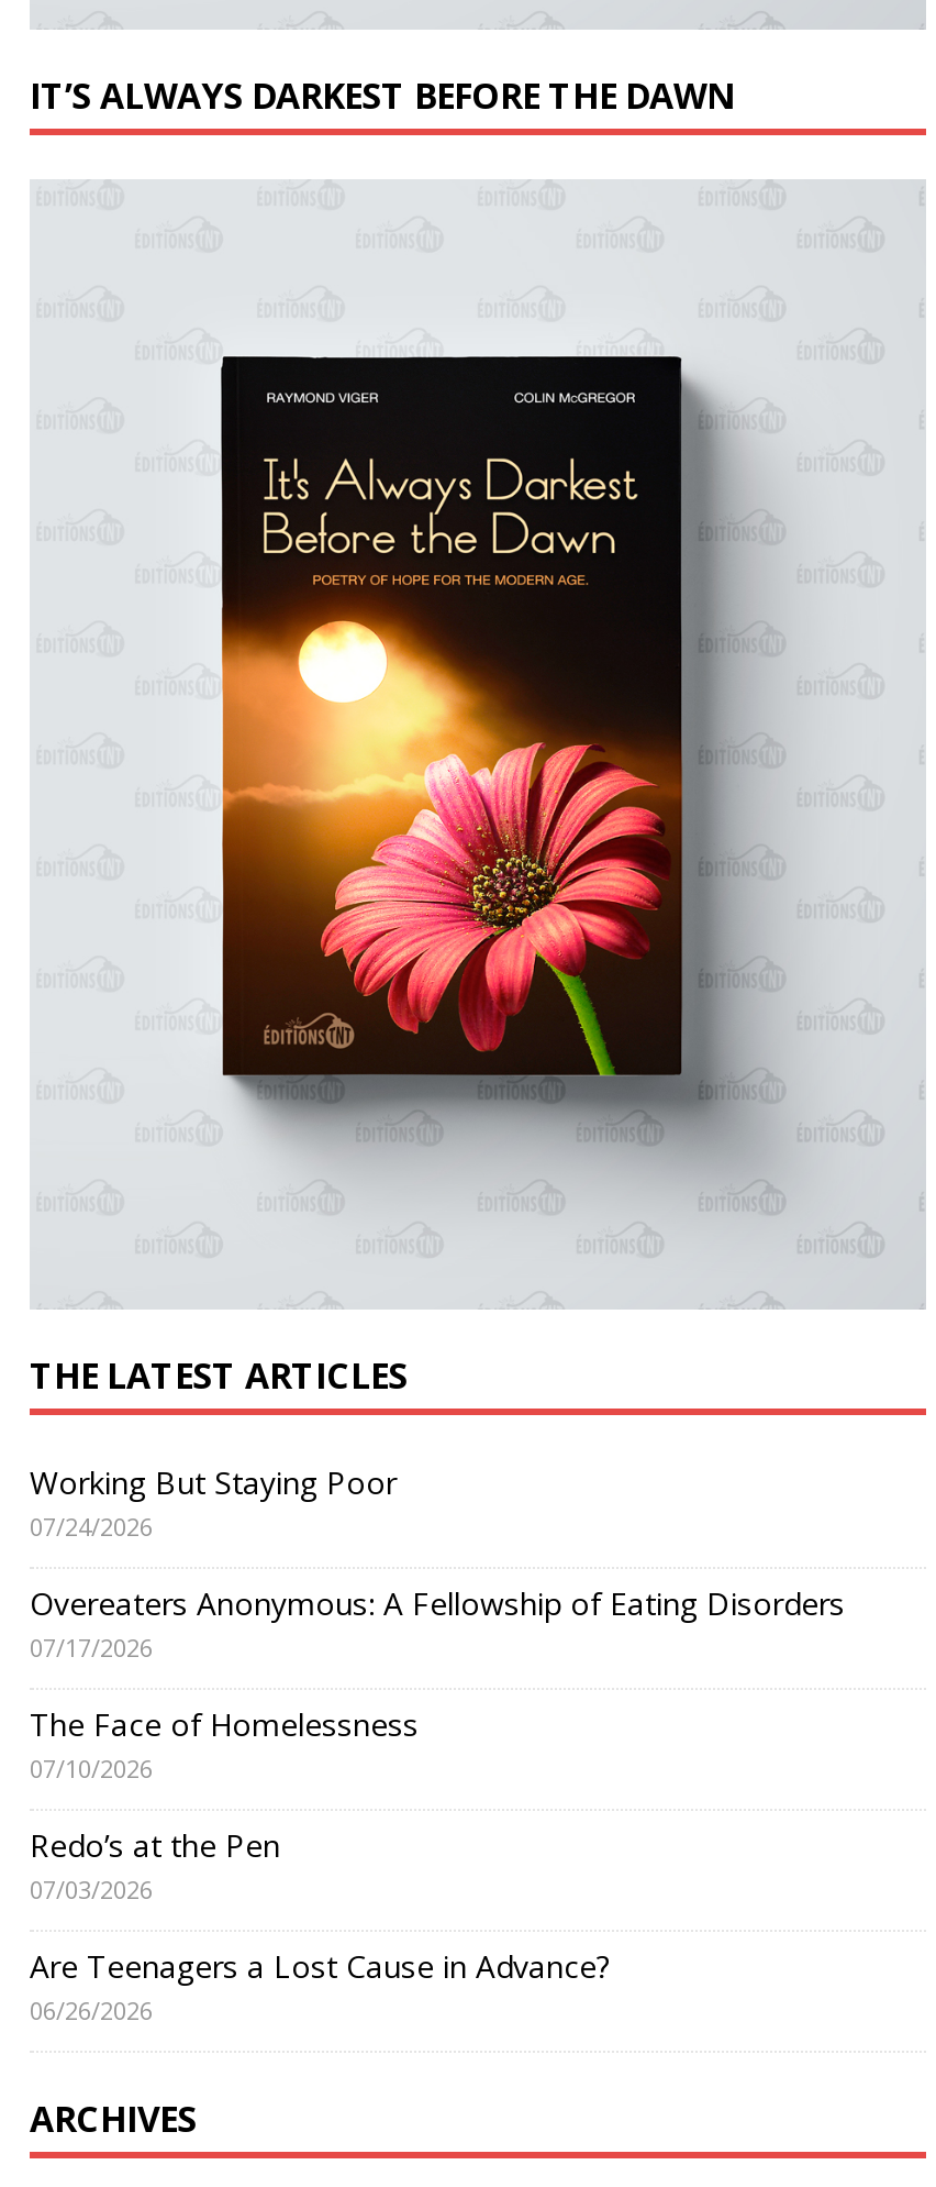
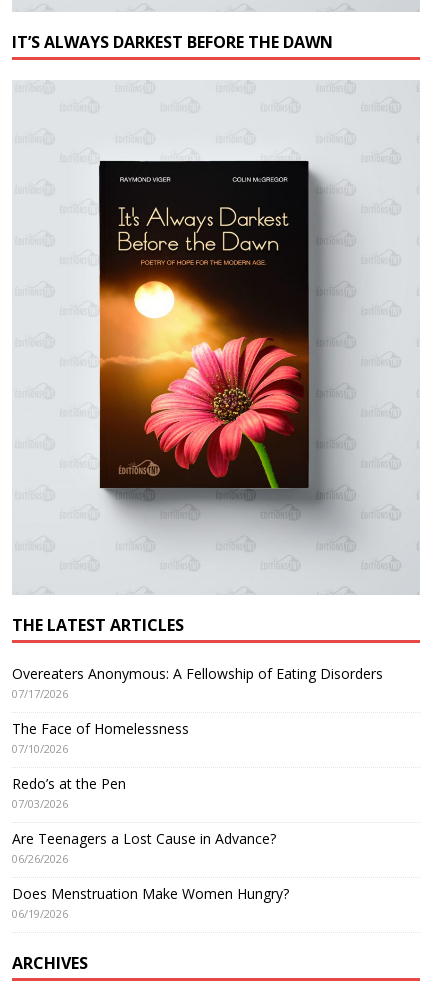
- Working But Staying Poor
- 07/24/2026

moved up: Overeaters Anonymous: A Fellowship of Eating Disorders | 07/17/2026 | The Face of Homelessness | 07/10/2026 | Redo’s at the Pen | 07/03/2026 | Are Teenagers a Lost Cause in Advance? | 06/26/2026

+ Does Menstruation Make Women Hungry?
+ 06/19/2026
